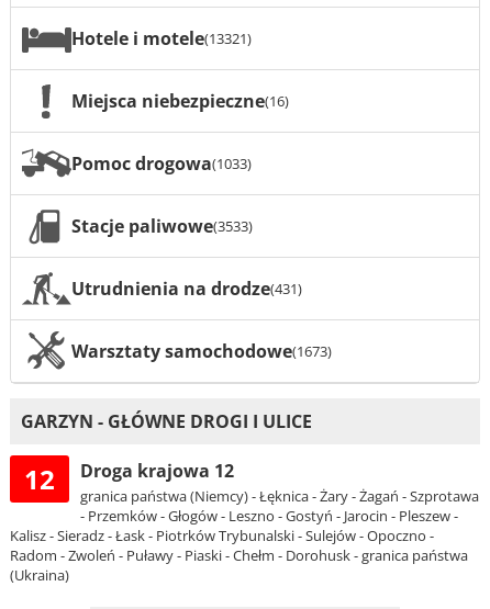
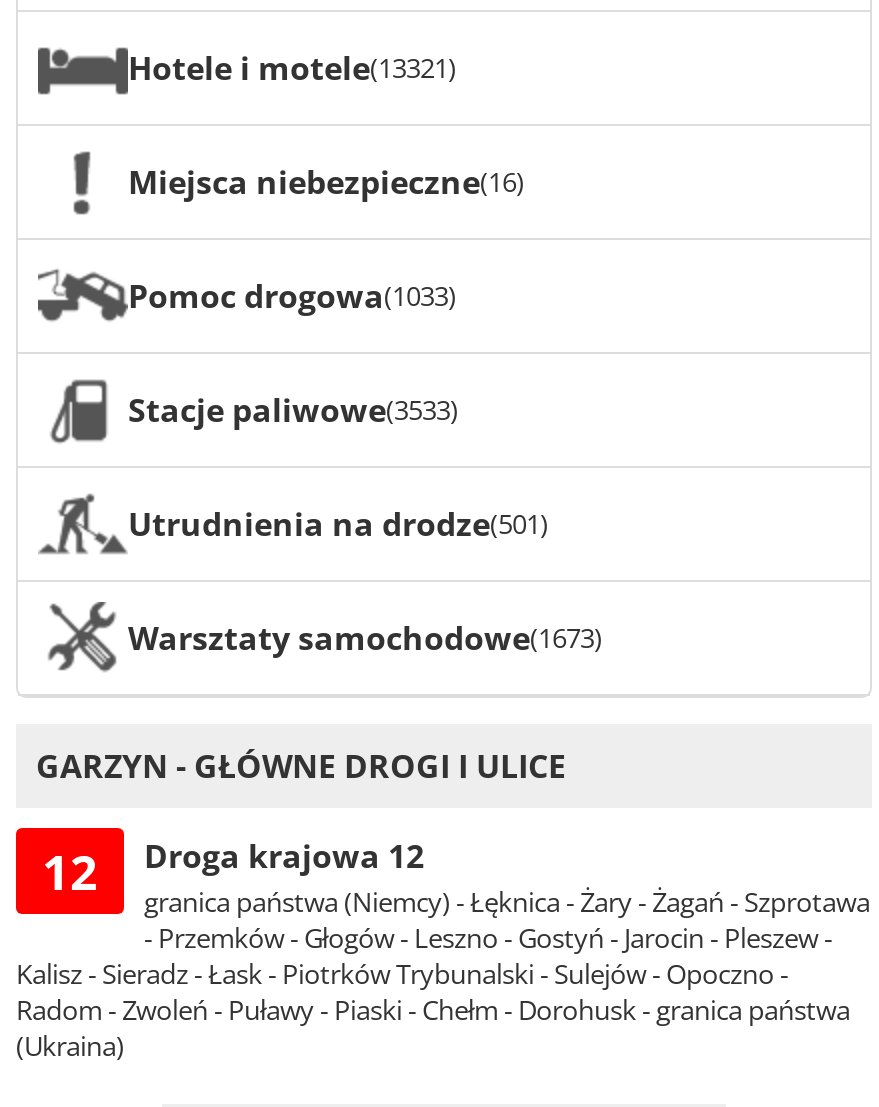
- Utrudnienia na drodze(431)
+ Utrudnienia na drodze(501)
